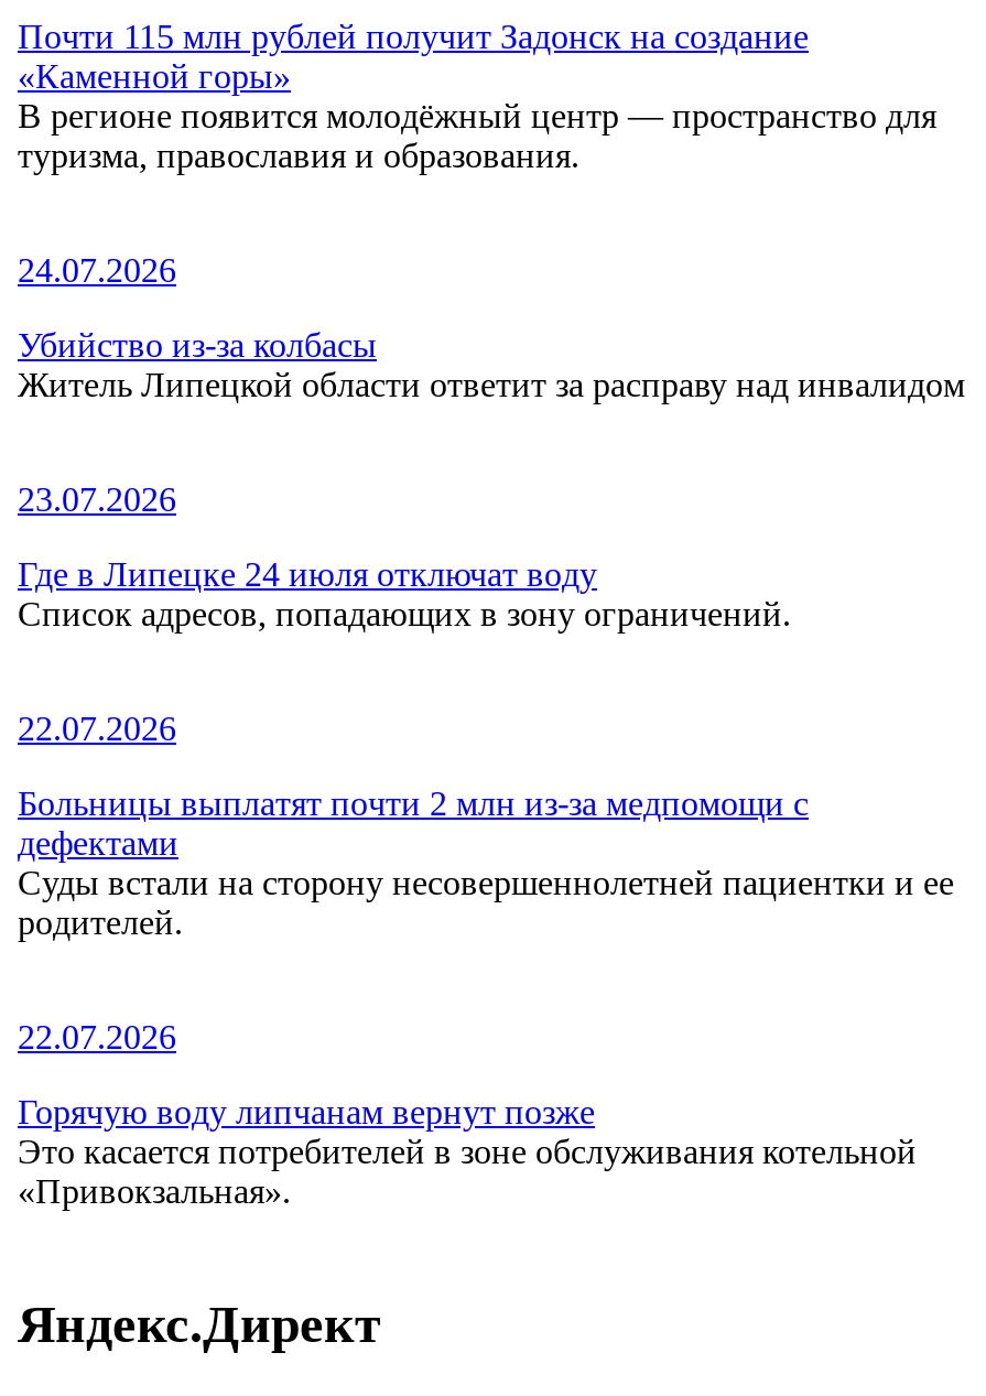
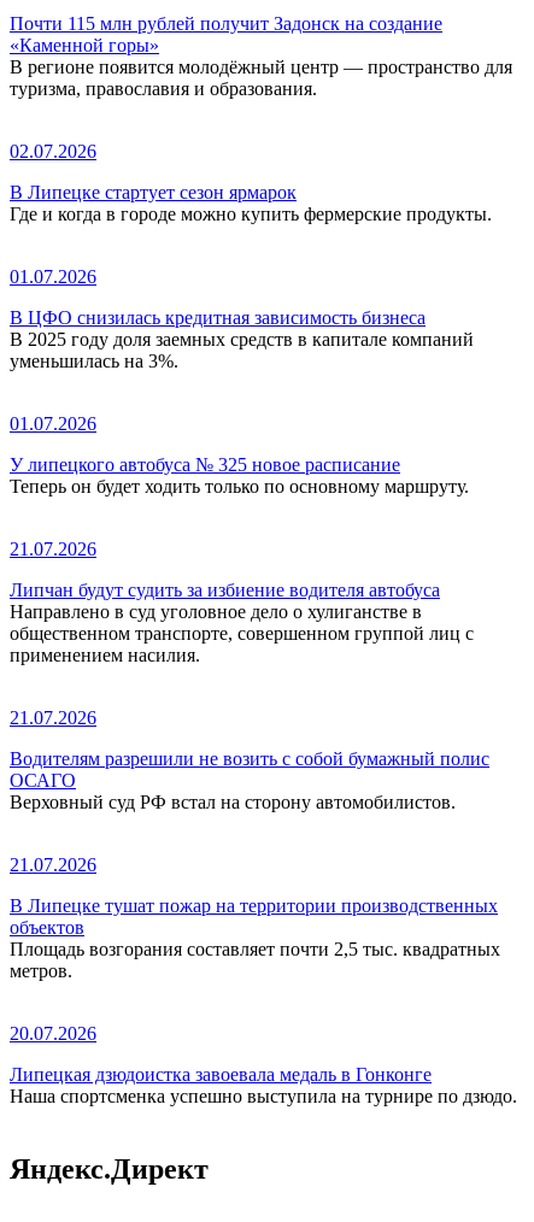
- 24.07.2026
- Убийство из-за колбасы
- Житель Липецкой области ответит за расправу над инвалидом
- 23.07.2026
- Где в Липецке 24 июля отключат воду
- Список адресов, попадающих в зону ограничений.
- 22.07.2026
- Больницы выплатят почти 2 млн из-за медпомощи с
- дефектами
- Суды встали на сторону несовершеннолетней пациентки и ее
- родителей.
- 22.07.2026
- Горячую воду липчанам вернут позже
- Это касается потребителей в зоне обслуживания котельной
- «Привокзальная».
+ 02.07.2026
+ В Липецке стартует сезон ярмарок
+ Где и когда в городе можно купить фермерские продукты.
+ 01.07.2026
+ В ЦФО снизилась кредитная зависимость бизнеса
+ В 2025 году доля заемных средств в капитале компаний
+ уменьшилась на 3%.
+ 01.07.2026
+ У липецкого автобуса № 325 новое расписание
+ Теперь он будет ходить только по основному маршруту.
+ 21.07.2026
+ Липчан будут судить за избиение водителя автобуса
+ Направлено в суд уголовное дело о хулиганстве в
+ общественном транспорте, совершенном группой лиц с
+ применением насилия.
+ 21.07.2026
+ Водителям разрешили не возить с собой бумажный полис
+ ОСАГО
+ Верховный суд РФ встал на сторону автомобилистов.
+ 21.07.2026
+ В Липецке тушат пожар на территории производственных
+ объектов
+ Площадь возгорания составляет почти 2,5 тыс. квадратных
+ метров.
+ 20.07.2026
+ Липецкая дзюдоистка завоевала медаль в Гонконге
+ Наша спортсменка успешно выступила на турнире по дзюдо.
